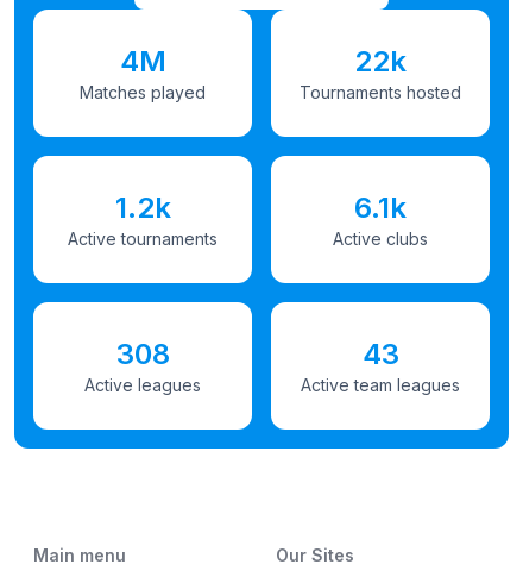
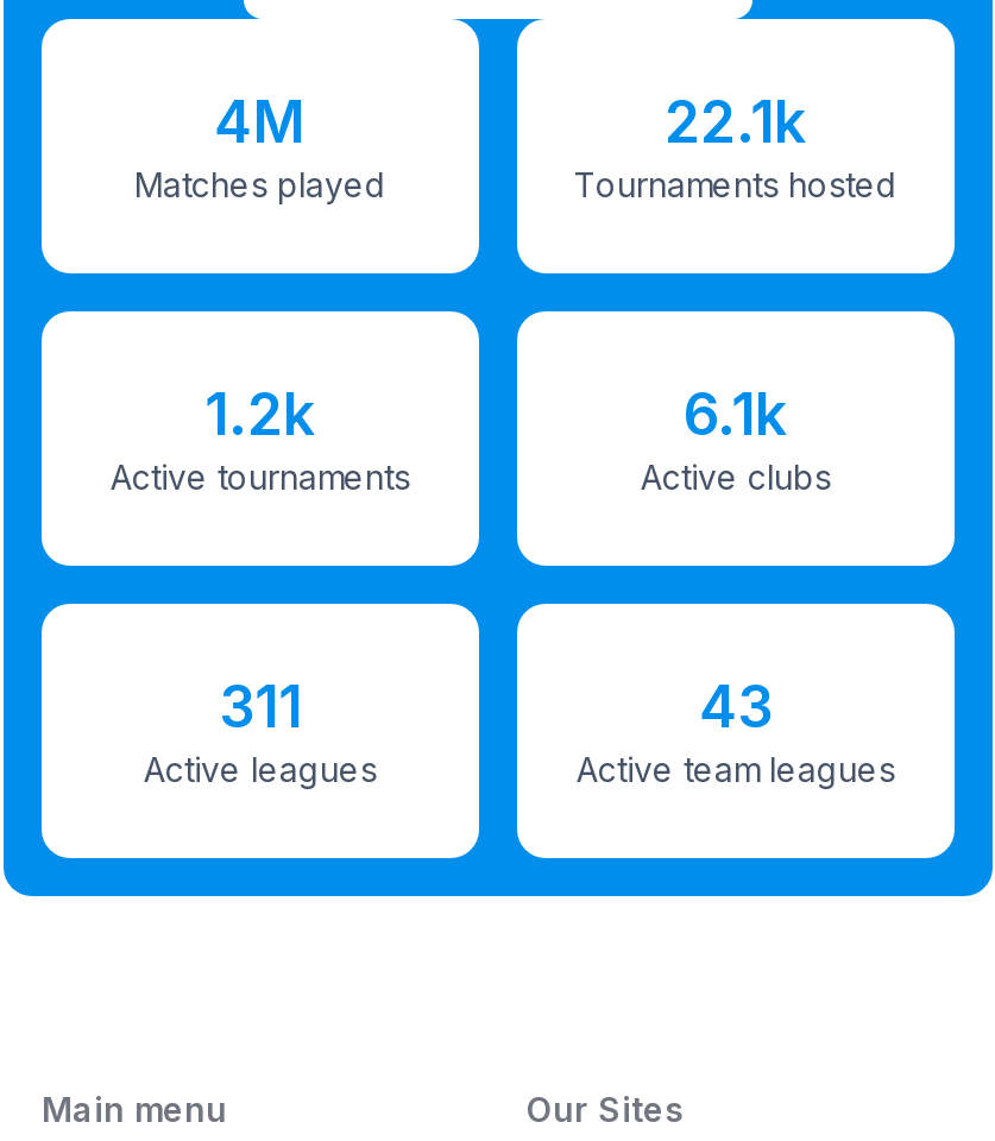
- 22k
+ 22.1k

- 308
+ 311
